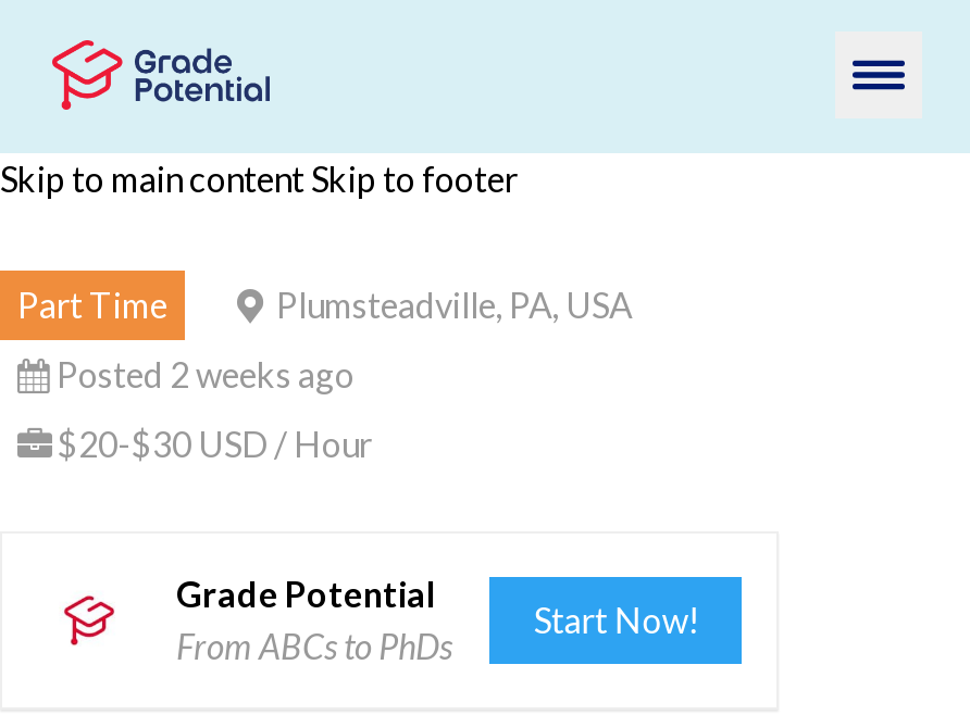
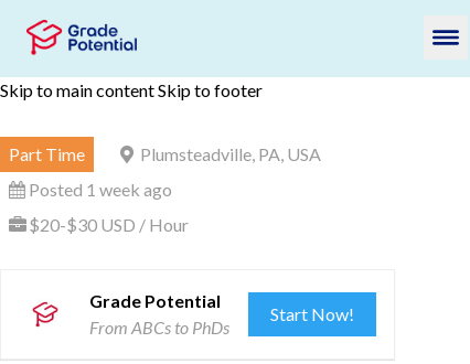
- Posted 2 weeks ago
+ Posted 1 week ago
